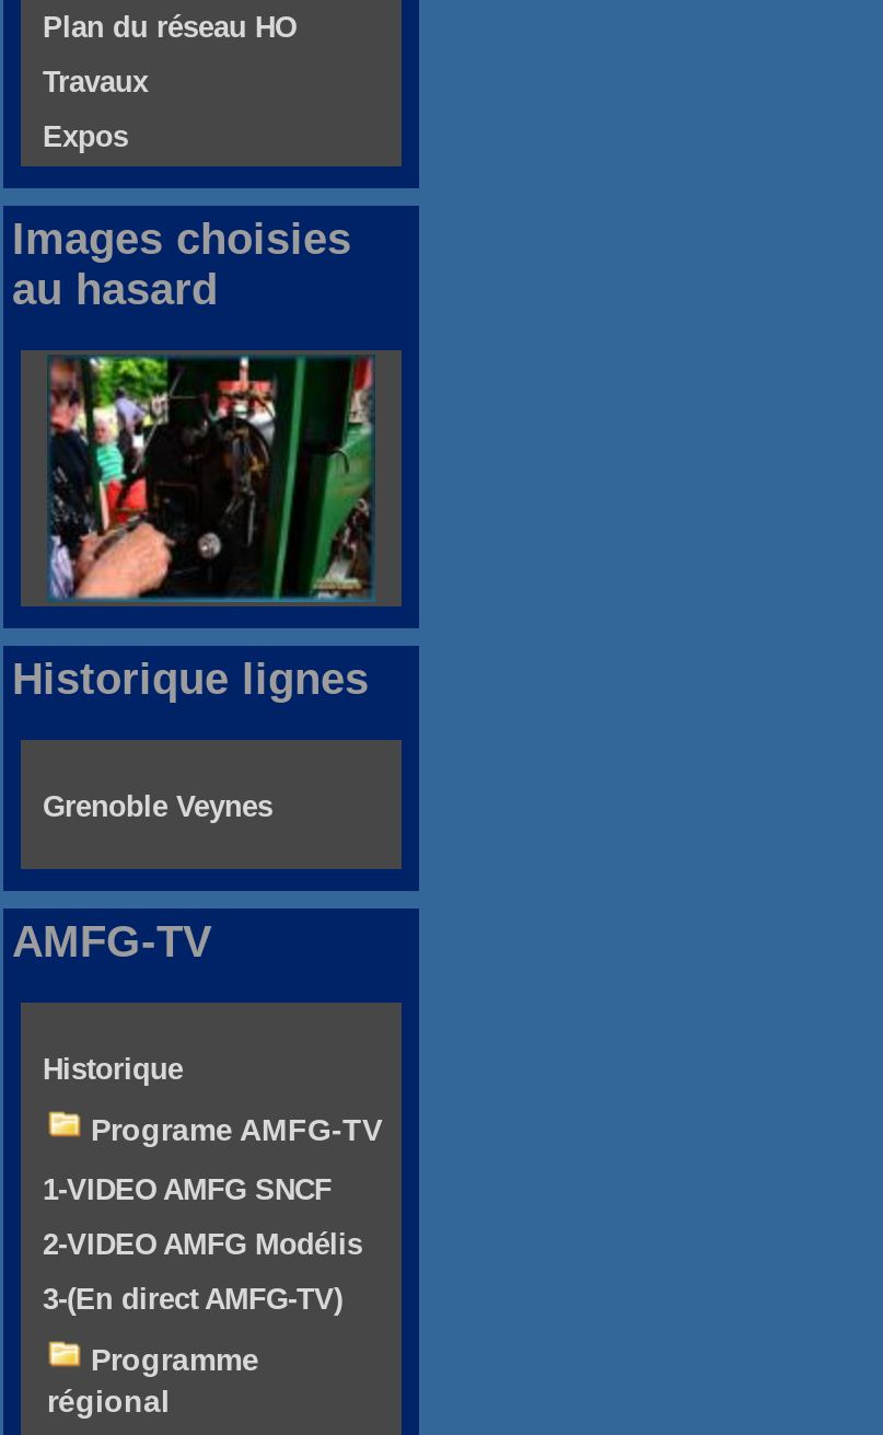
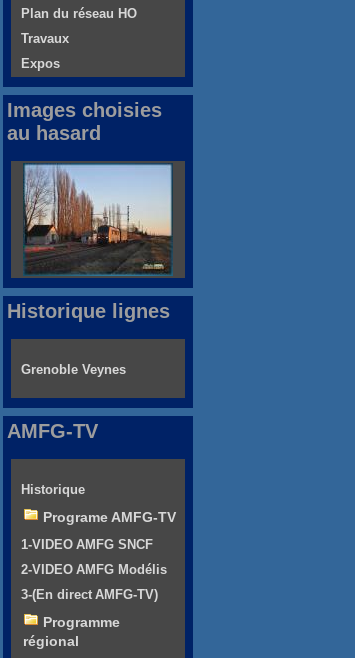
- [image]
+ [image]
